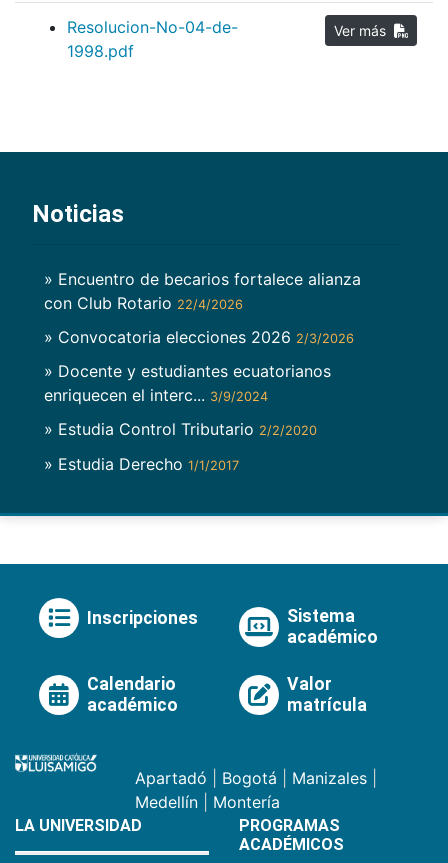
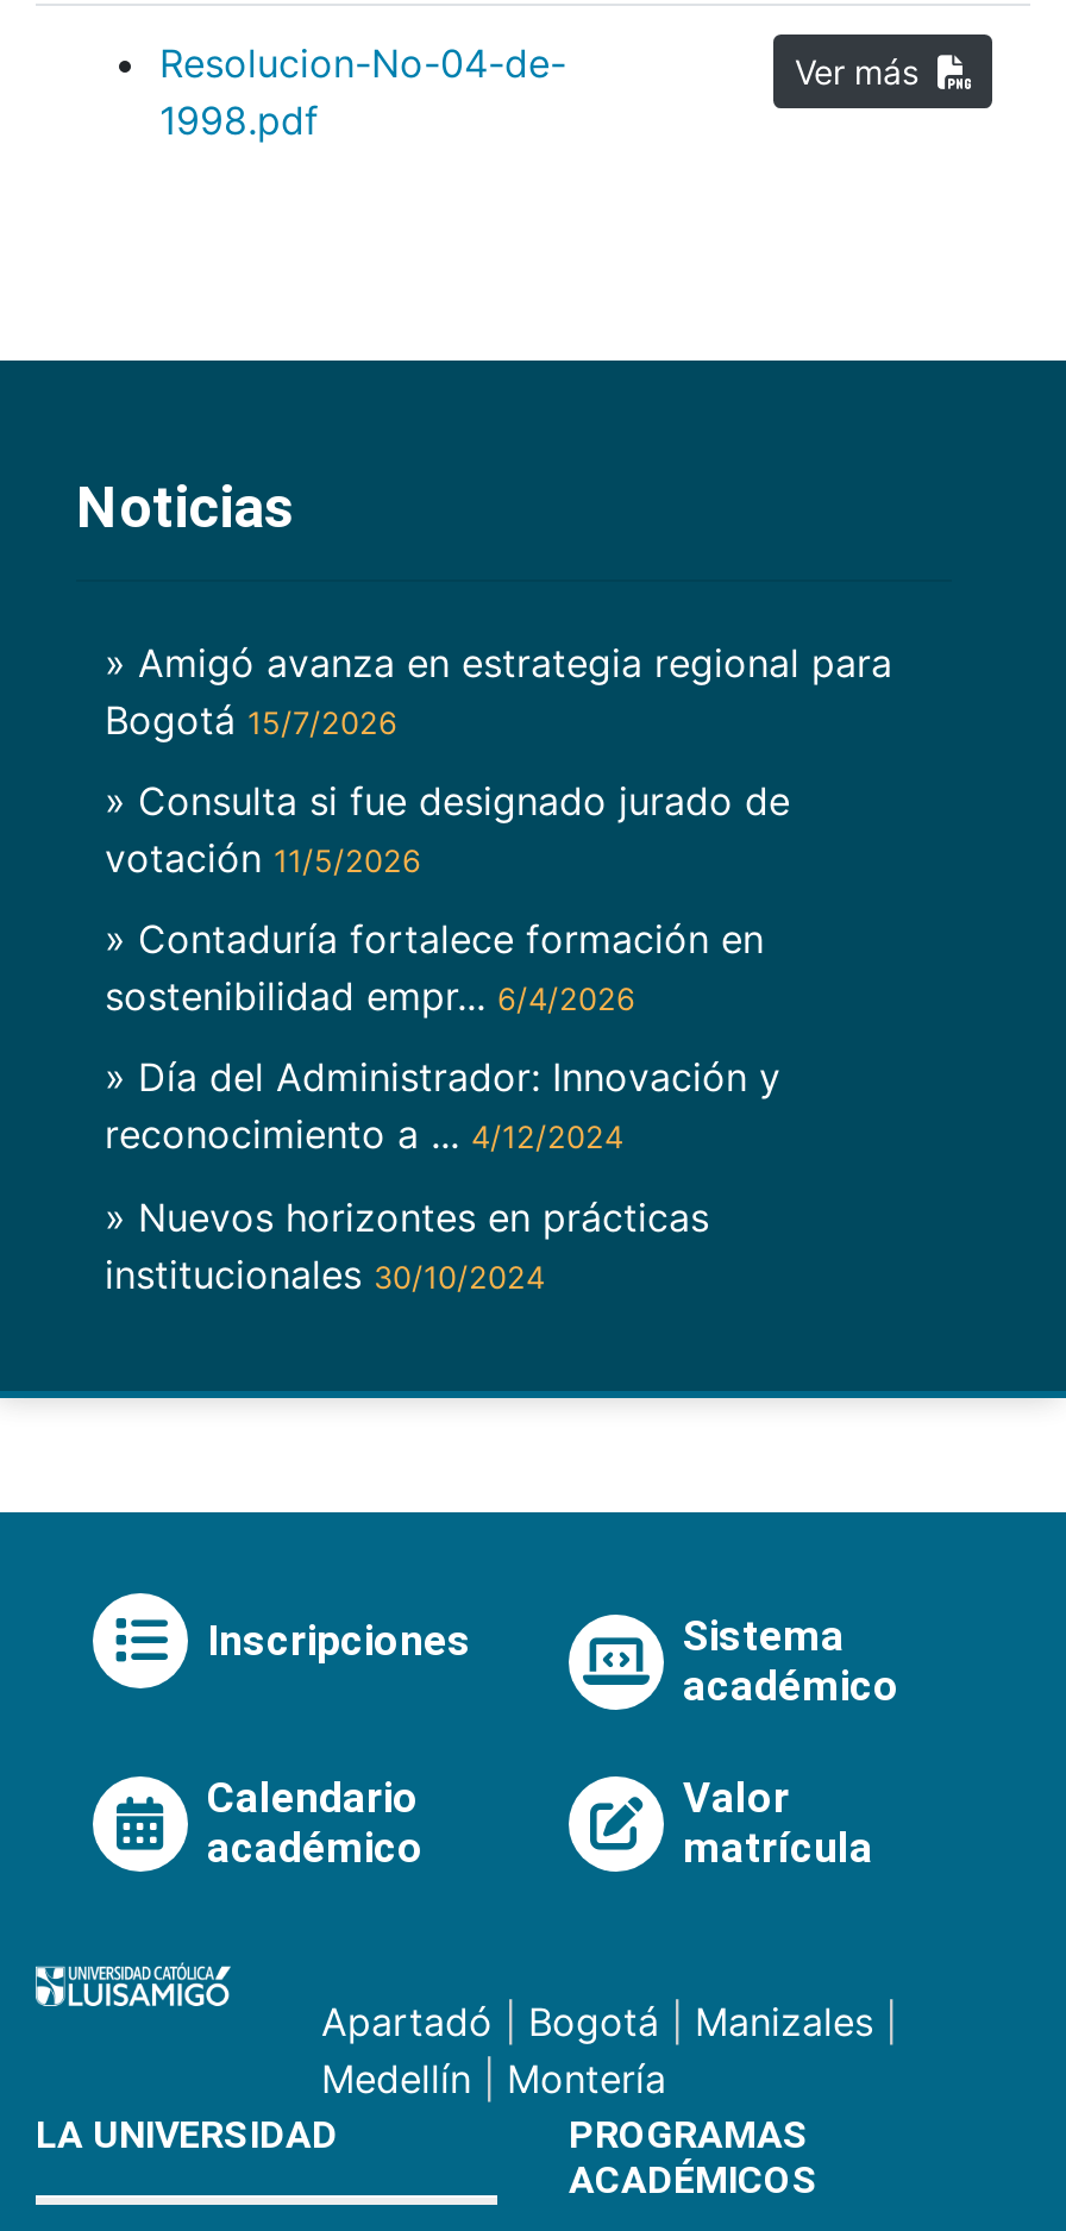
- » Encuentro de becarios fortalece alianza
- con Club Rotario 22/4/2026
+ » Amigó avanza en estrategia regional para
+ Bogotá 15/7/2026

- » Convocatoria elecciones 2026 2/3/2026
+ » Consulta si fue designado jurado de
+ votación 11/5/2026

- » Docente y estudiantes ecuatorianos
- enriquecen el interc... 3/9/2024
+ » Contaduría fortalece formación en
+ sostenibilidad empr... 6/4/2026

- » Estudia Control Tributario 2/2/2020
+ » Día del Administrador: Innovación y
+ reconocimiento a ... 4/12/2024

- » Estudia Derecho 1/1/2017
+ » Nuevos horizontes en prácticas
+ institucionales 30/10/2024
